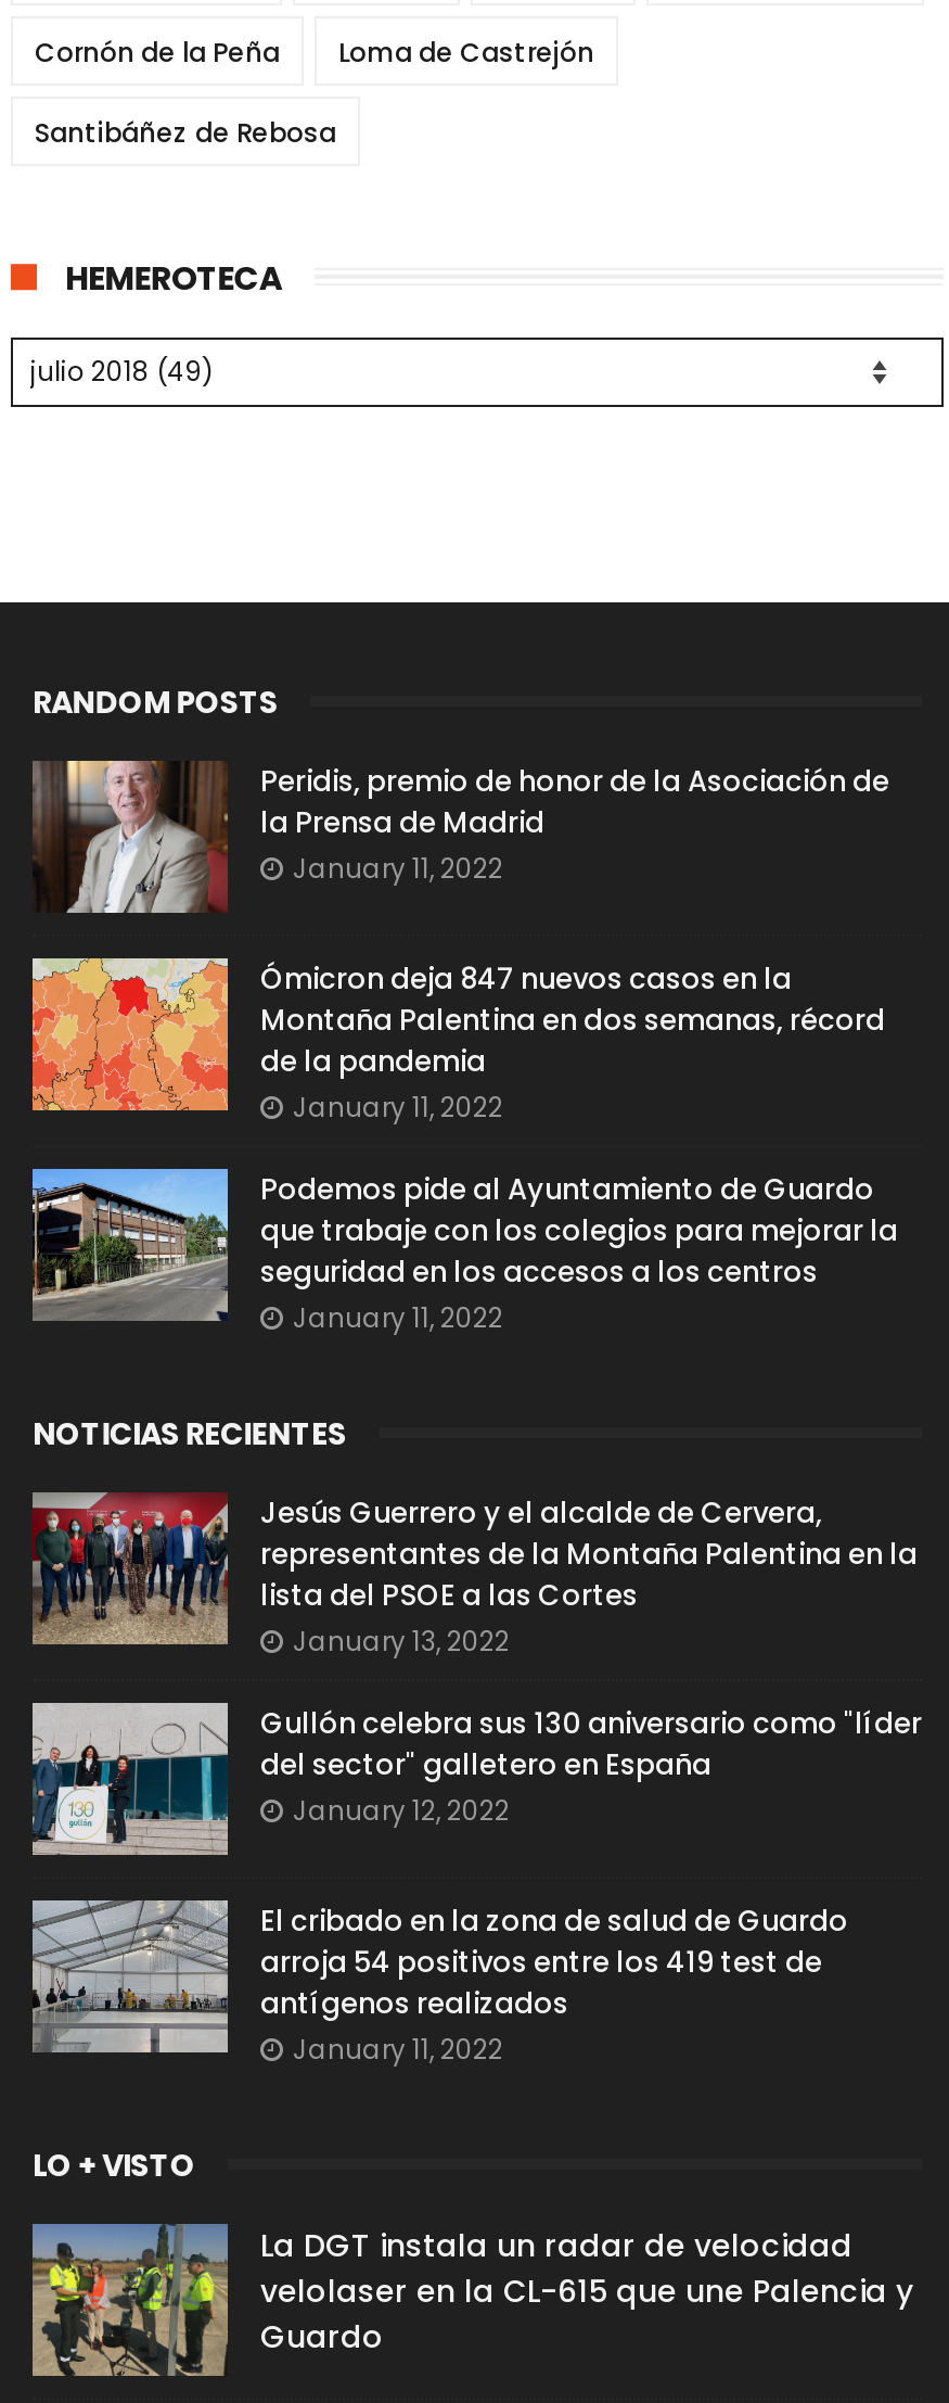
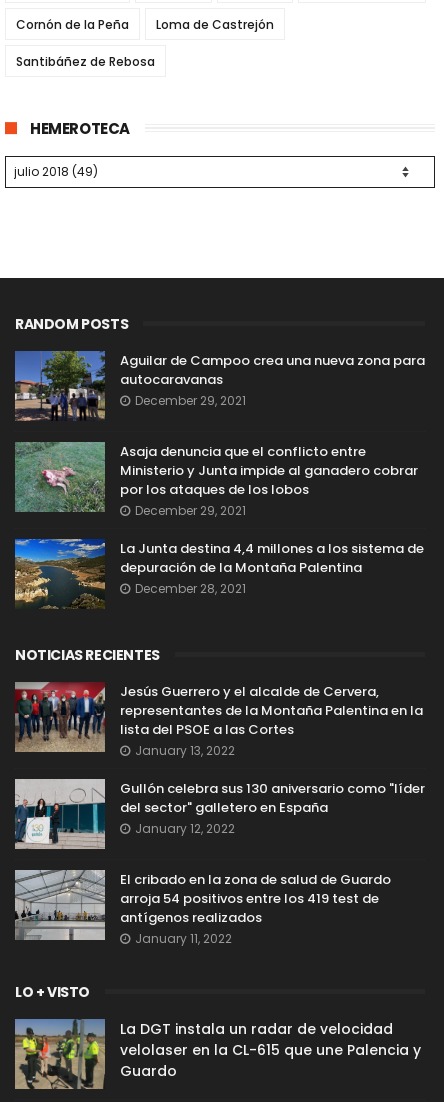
- [image]
- Peridis, premio de honor de la Asociación de
- la Prensa de Madrid
- January 11, 2022
+ [image]
+ Aguilar de Campoo crea una nueva zona para
+ autocaravanas
+ December 29, 2021

- [image]
- Ómicron deja 847 nuevos casos en la
- Montaña Palentina en dos semanas, récord
- de la pandemia
- January 11, 2022
+ [image]
+ Asaja denuncia que el conflicto entre
+ Ministerio y Junta impide al ganadero cobrar
+ por los ataques de los lobos
+ December 29, 2021

- [image]
- Podemos pide al Ayuntamiento de Guardo
- que trabaje con los colegios para mejorar la
- seguridad en los accesos a los centros
- January 11, 2022
+ [image]
+ La Junta destina 4,4 millones a los sistema de
+ depuración de la Montaña Palentina
+ December 28, 2021
